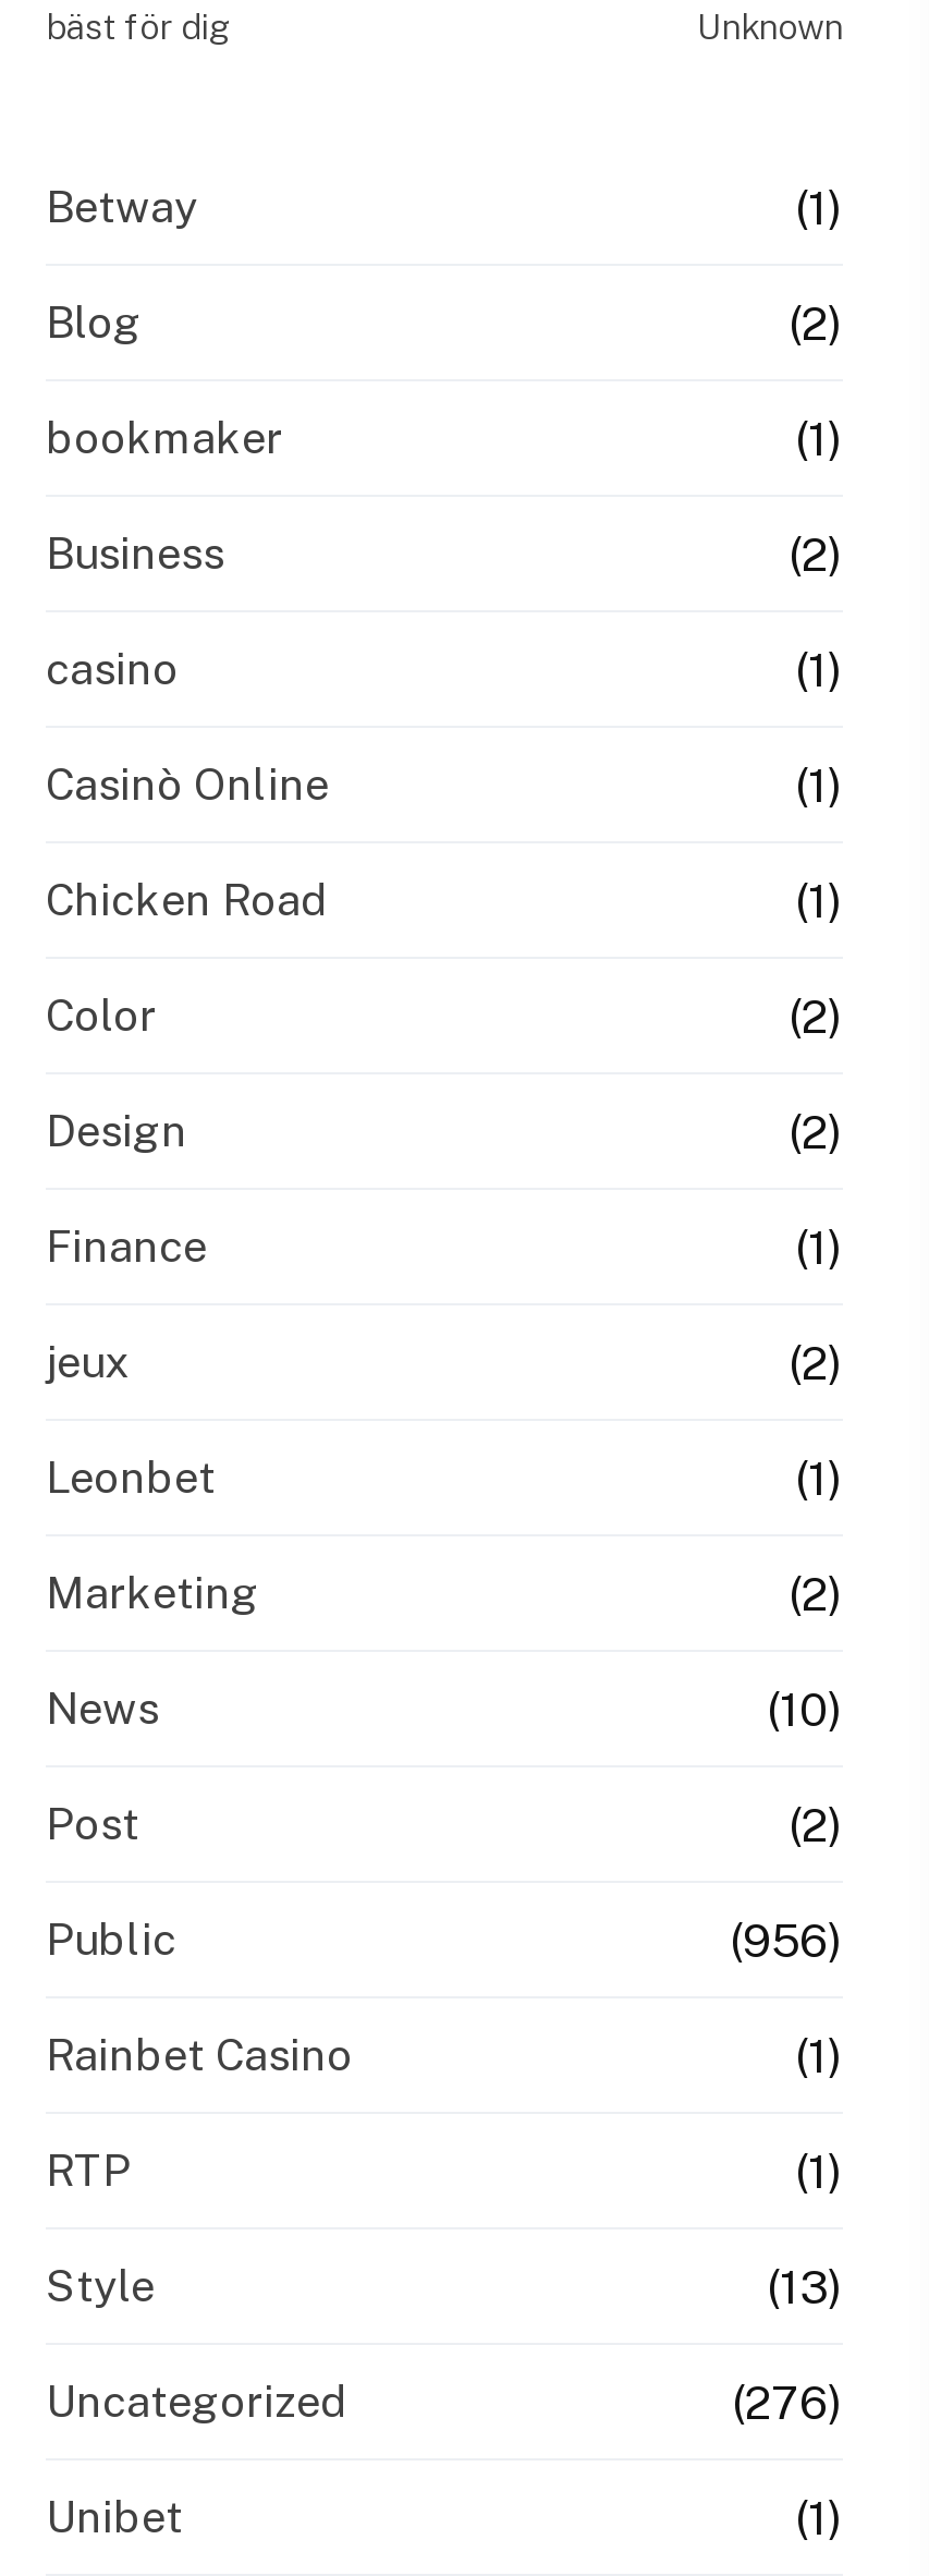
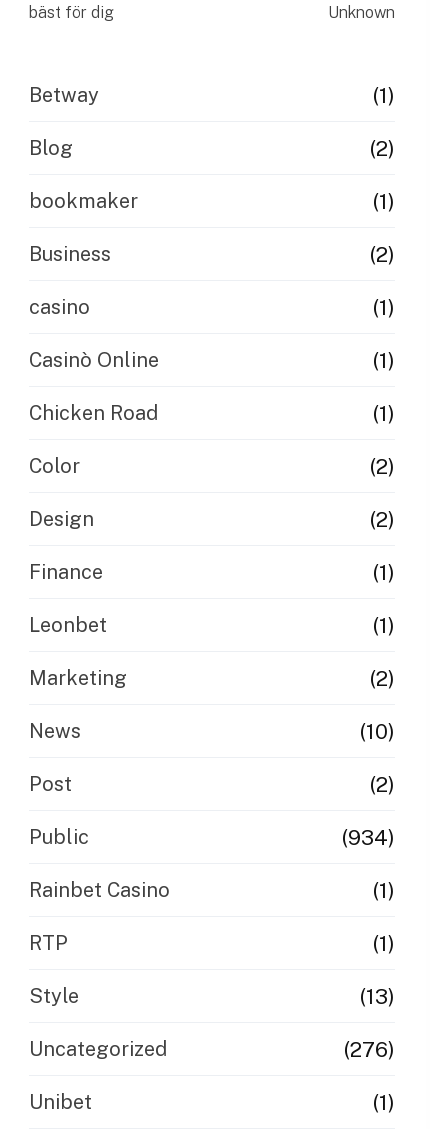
- jeux
- (2)

- (956)
+ (934)
